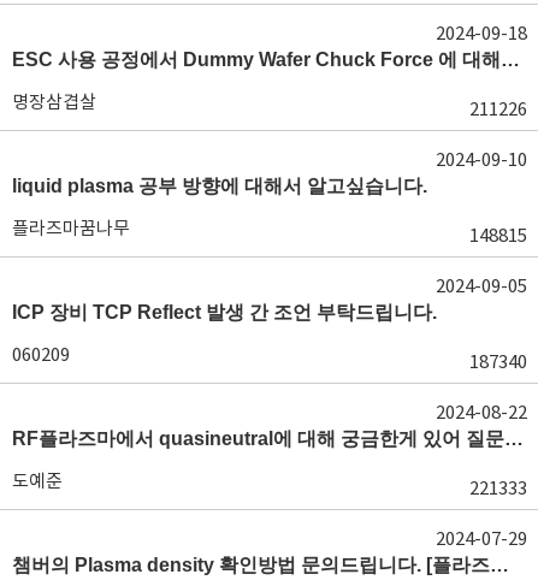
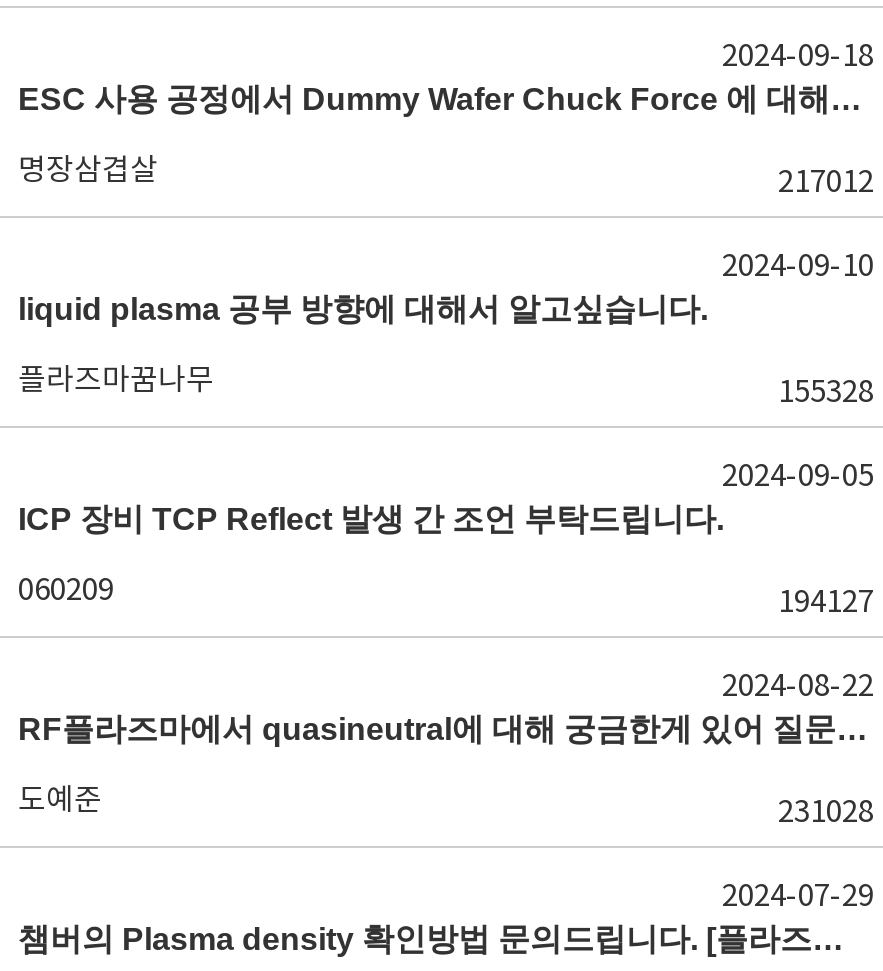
- 211226
+ 217012

- 148815
+ 155328

- 187340
+ 194127

- 221333
+ 231028
